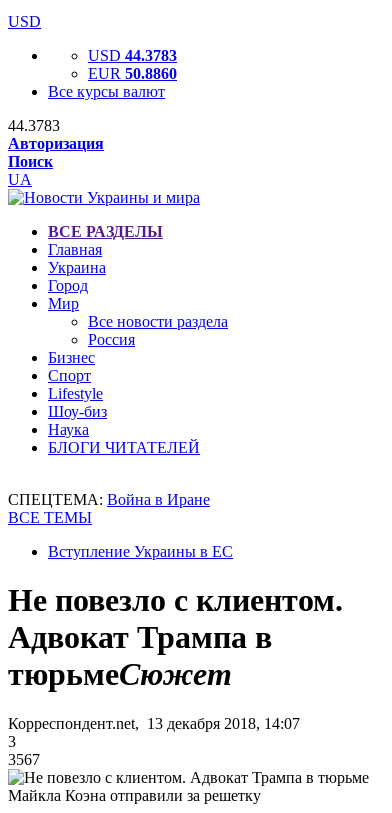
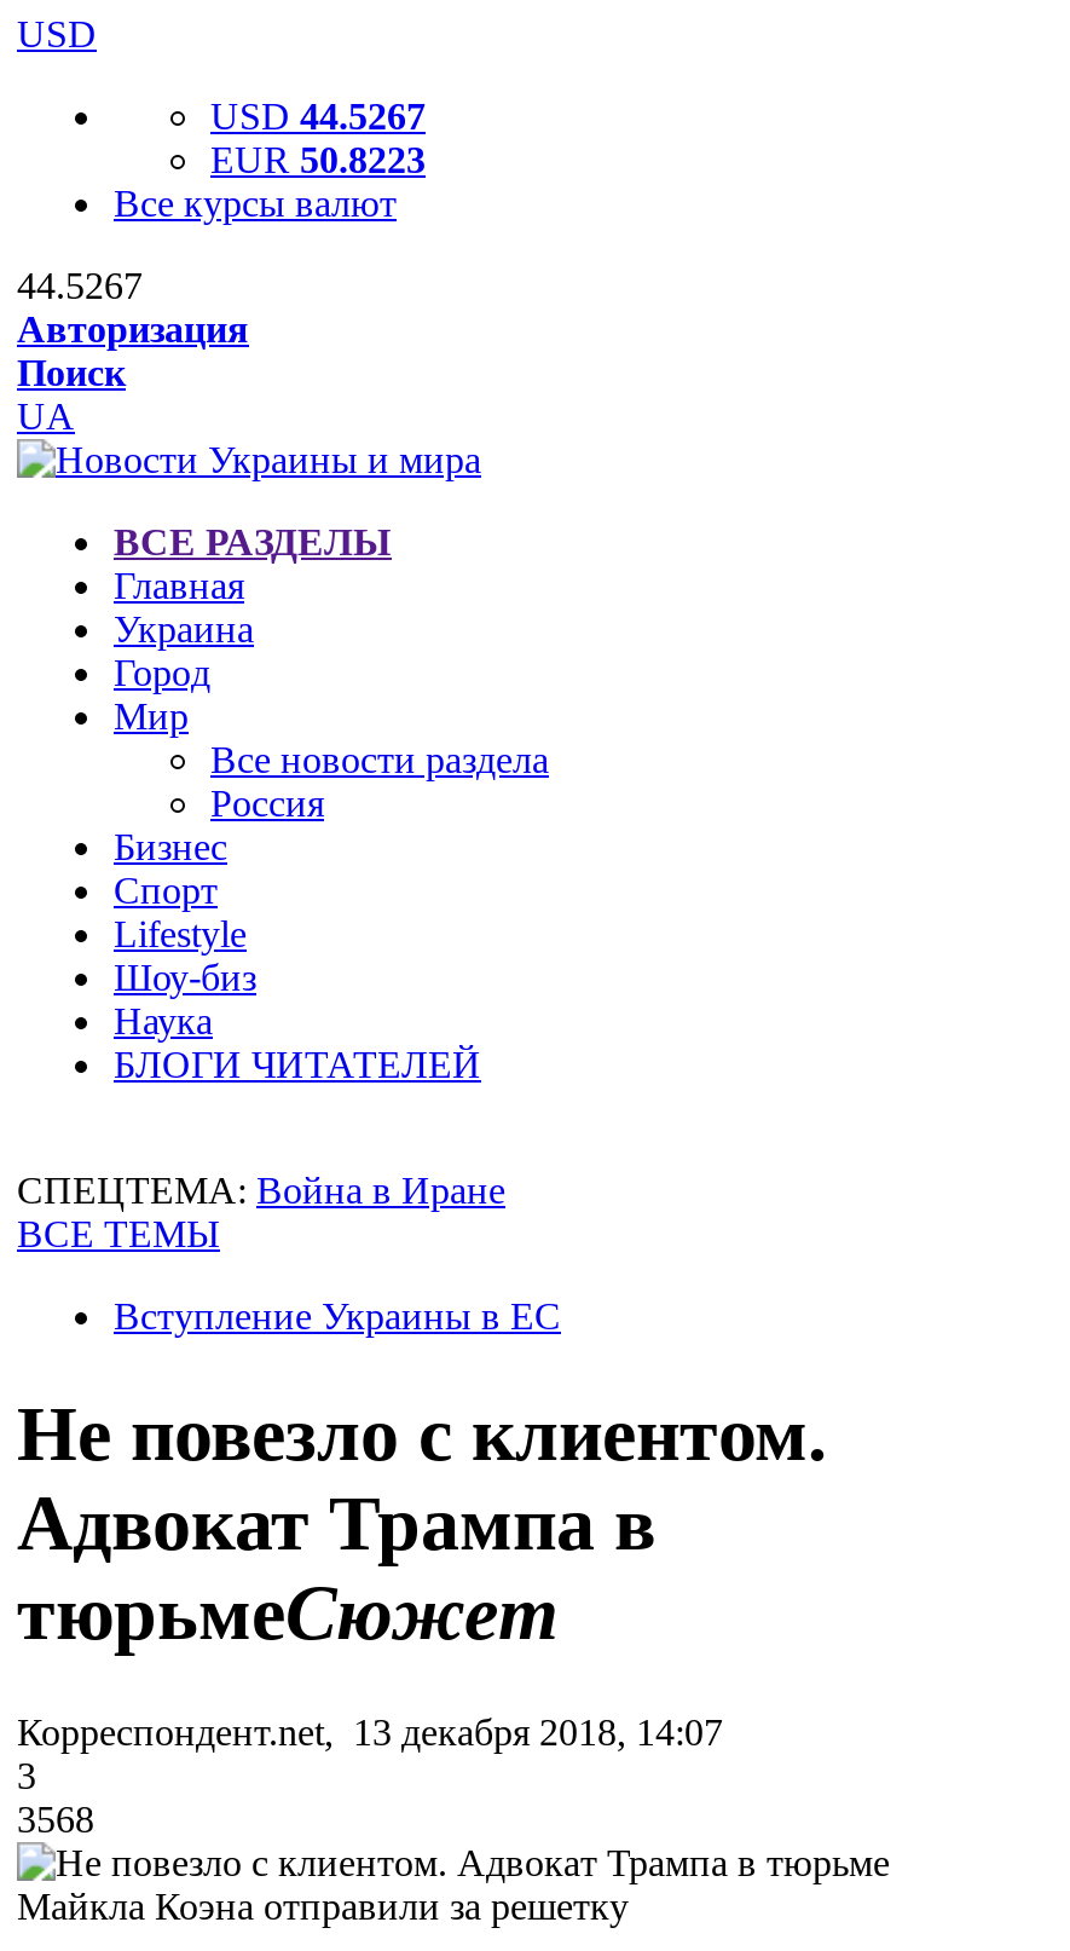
- USD 44.3783
+ USD 44.5267

- EUR 50.8860
+ EUR 50.8223

- 44.3783
+ 44.5267

- 3567
+ 3568
